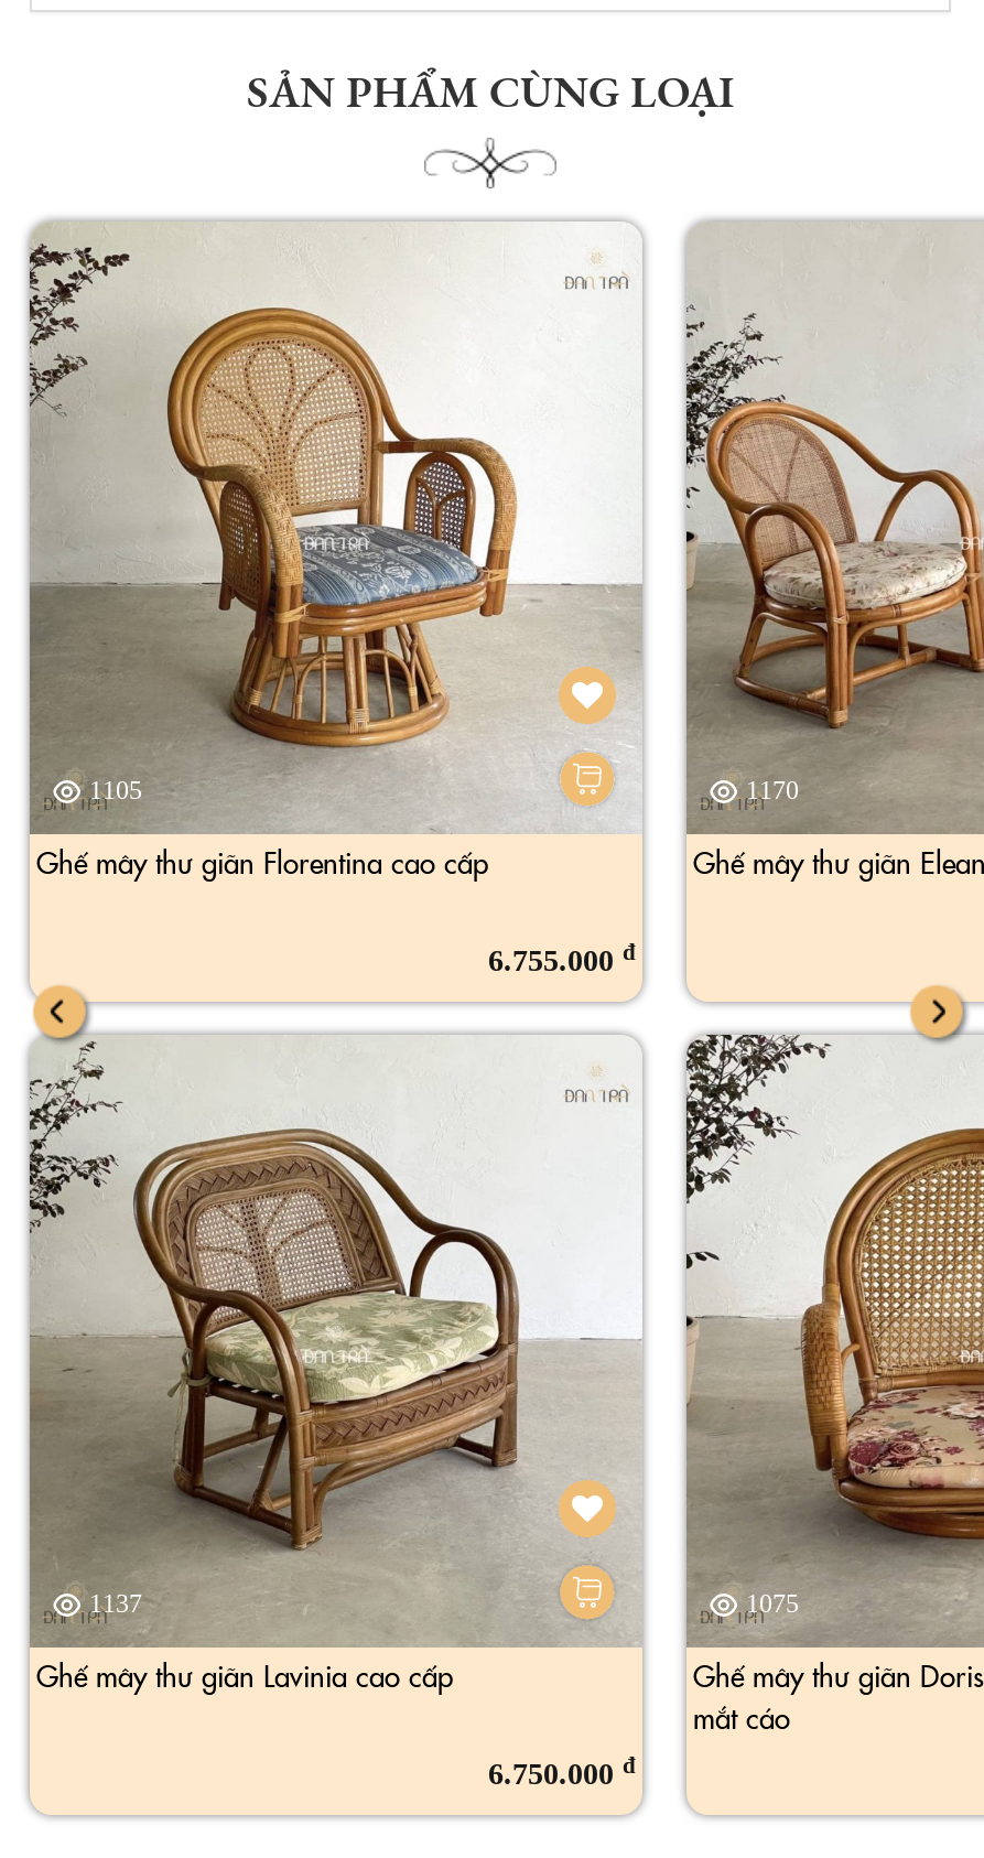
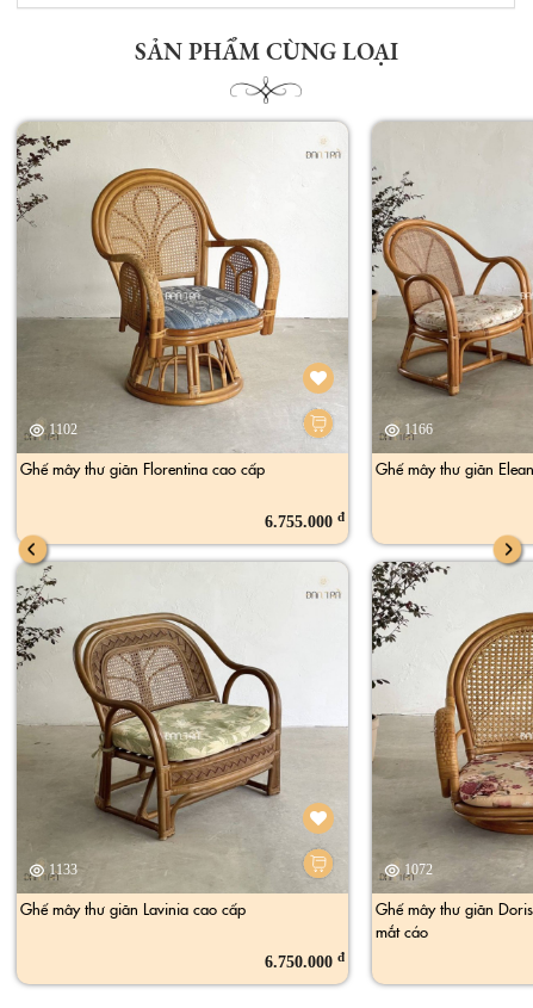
- 1105
+ 1102

- 1170
+ 1166

- 1137
+ 1133

- 1075
+ 1072
